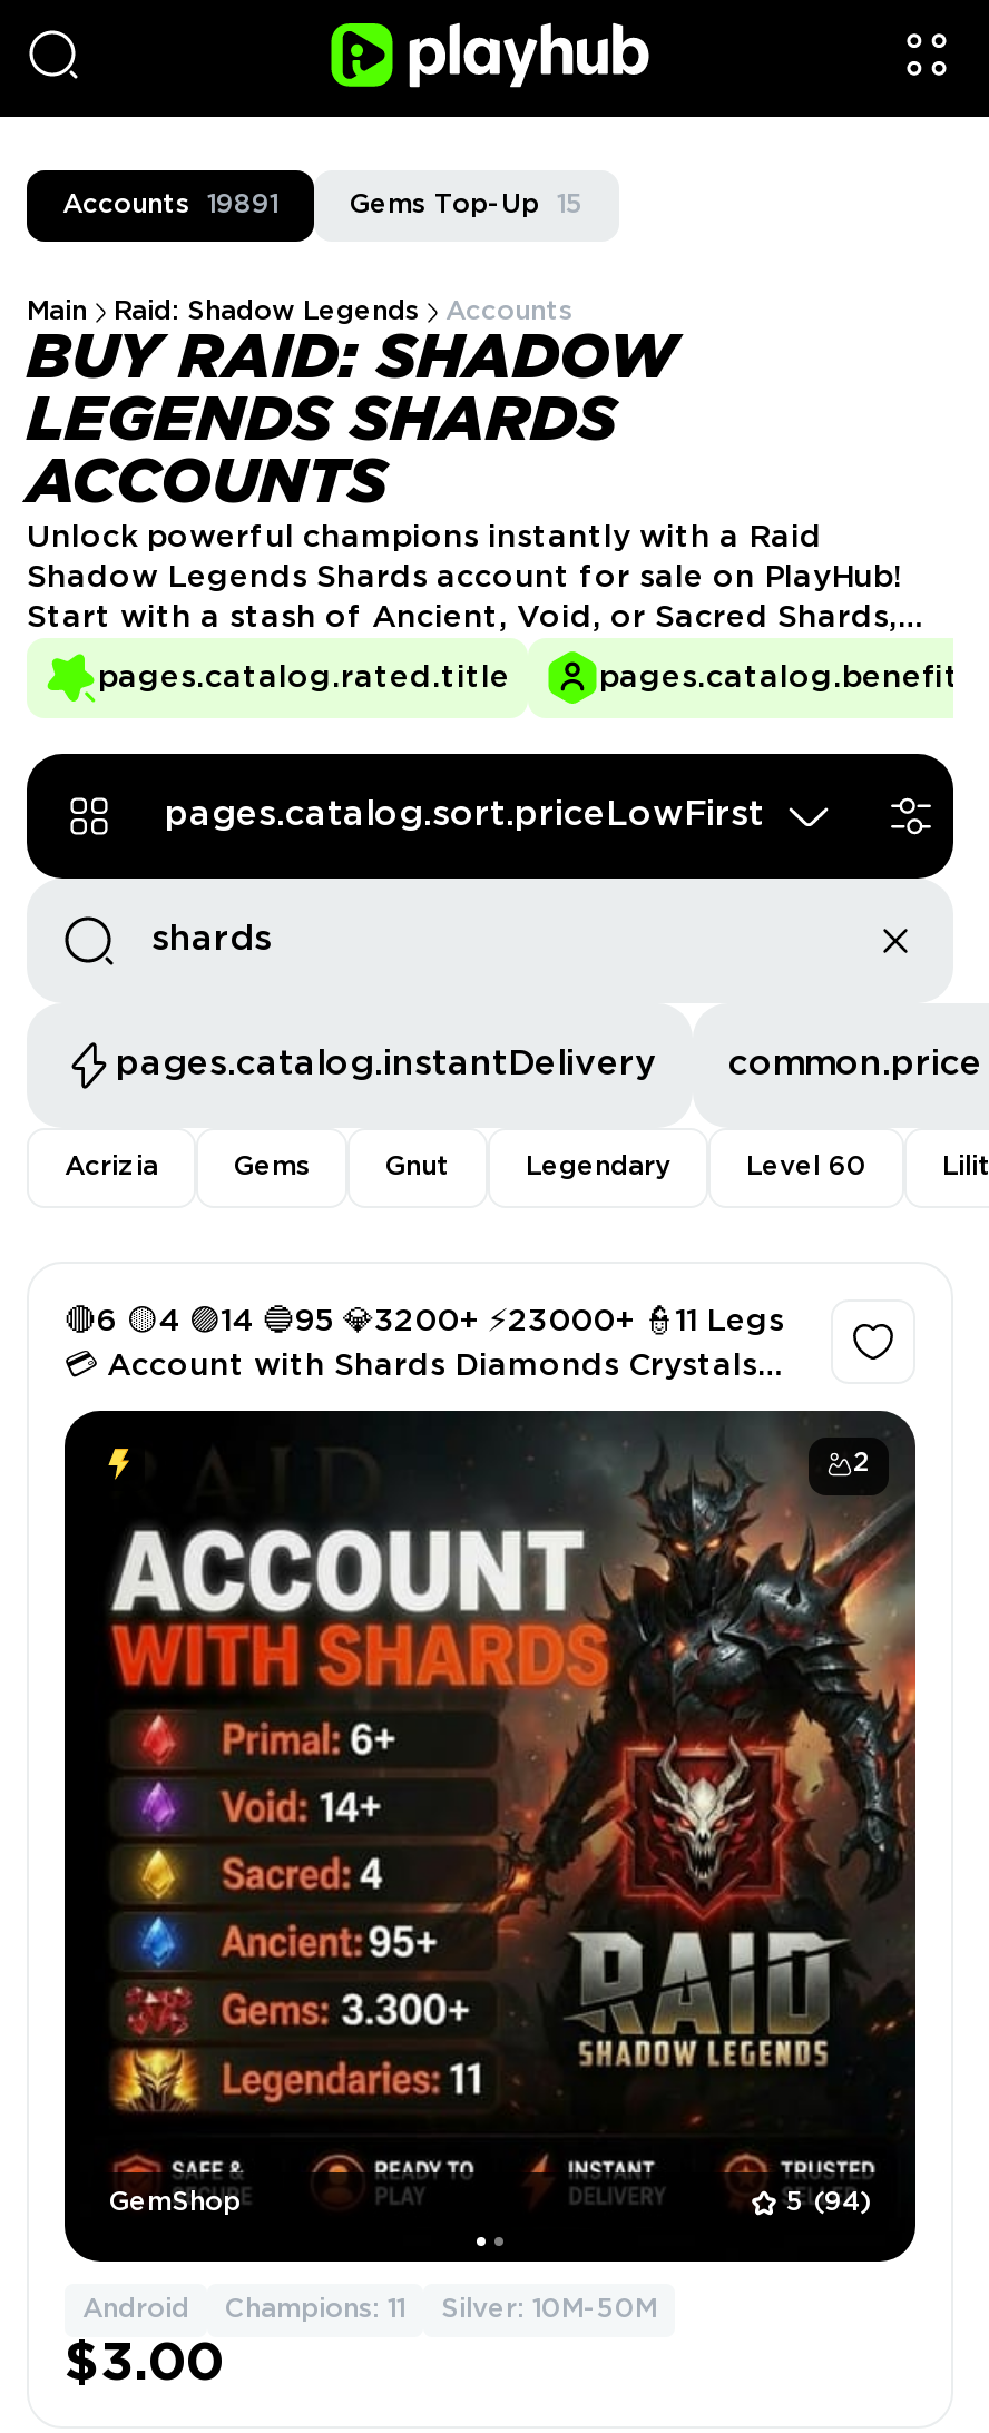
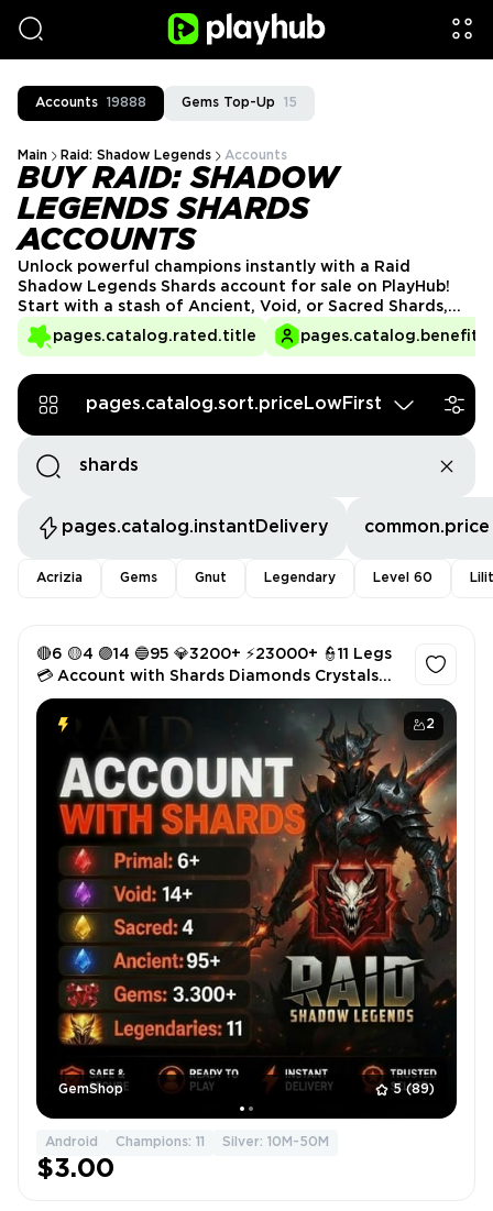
- Accounts 19891
+ Accounts 19888

- 5 (94)
+ 5 (89)
